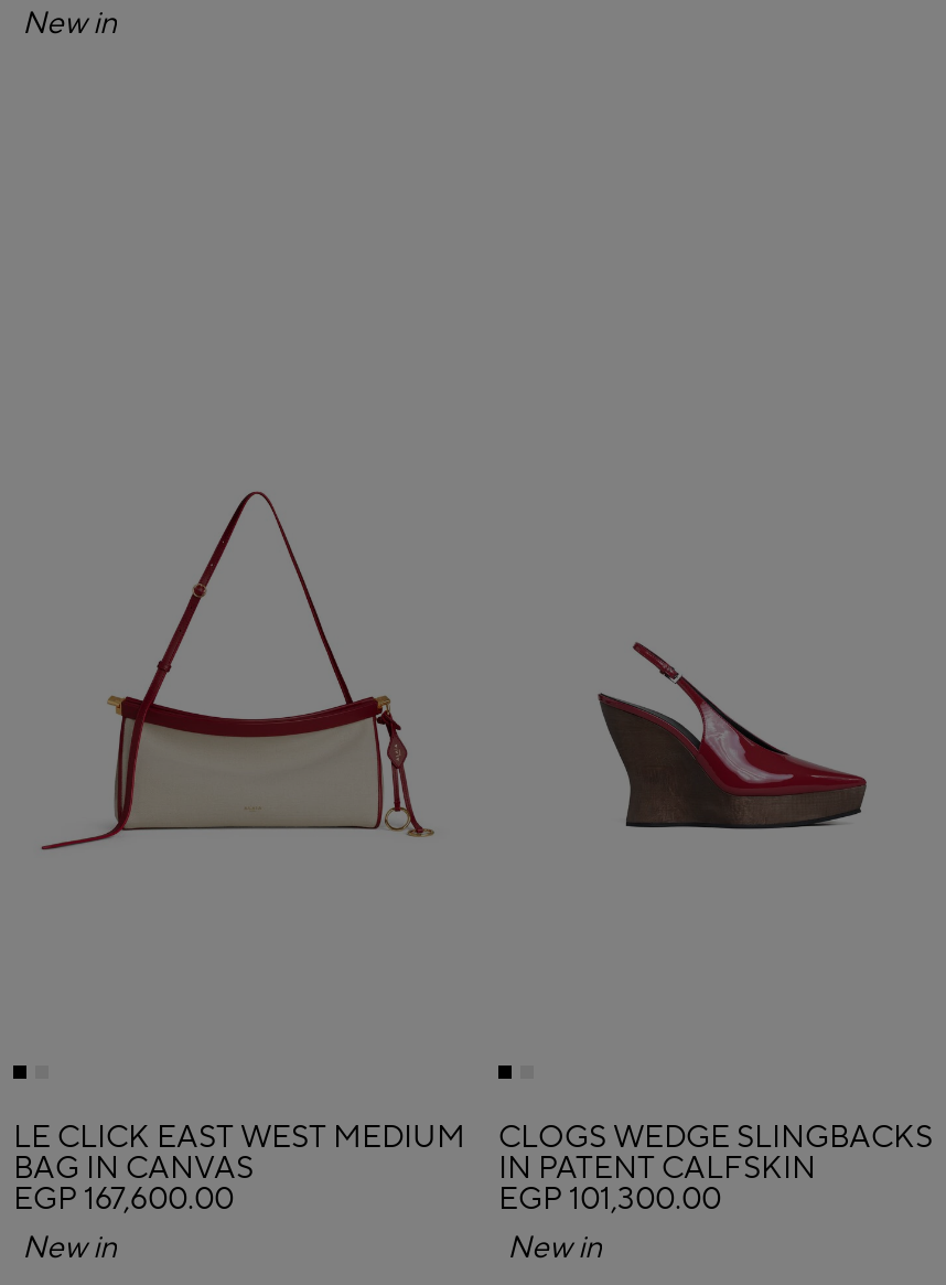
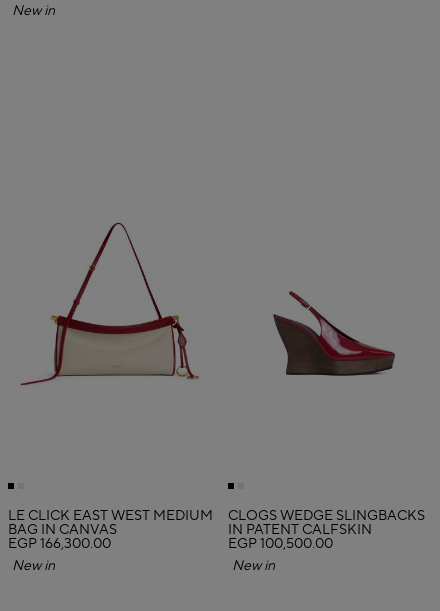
- EGP 167,600.00
+ EGP 166,300.00

- EGP 101,300.00
+ EGP 100,500.00
